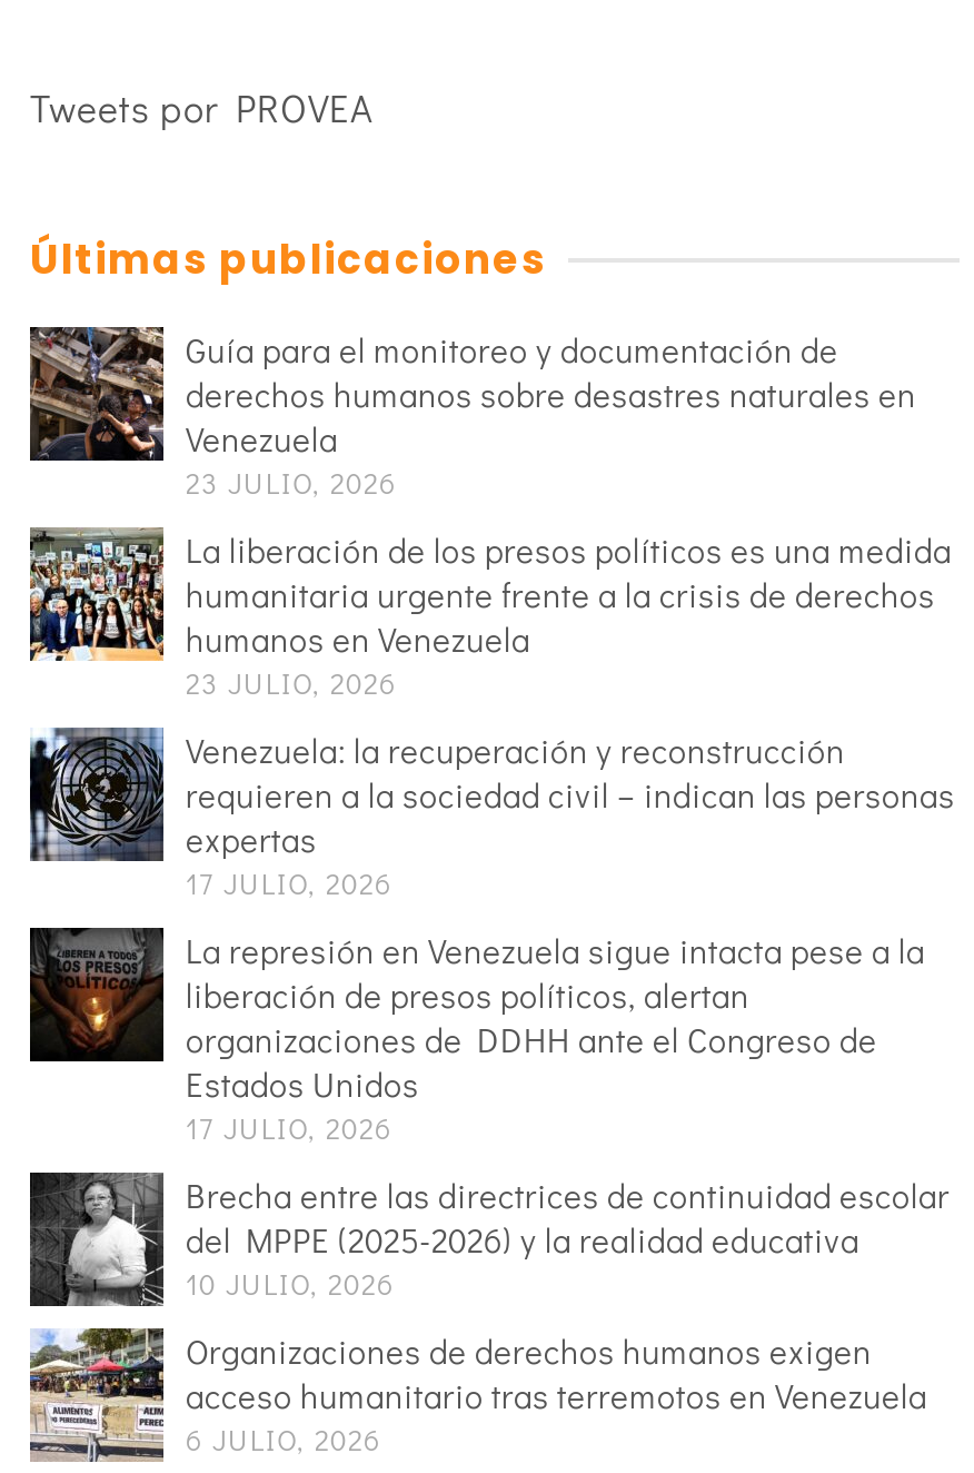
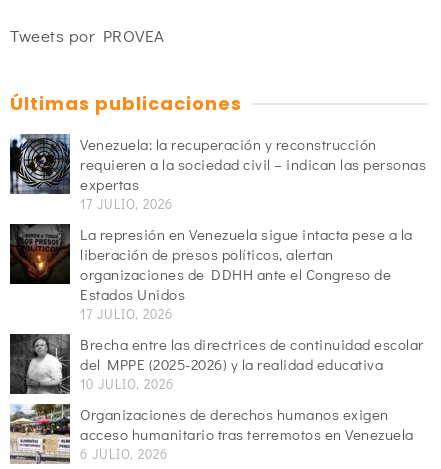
- [image]
- Guía para el monitoreo y documentación de
- derechos humanos sobre desastres naturales en
- Venezuela
- 23 JULIO, 2026
- La liberación de los presos políticos es una medida
- humanitaria urgente frente a la crisis de derechos
- humanos en Venezuela
- 23 JULIO, 2026

- [image]
